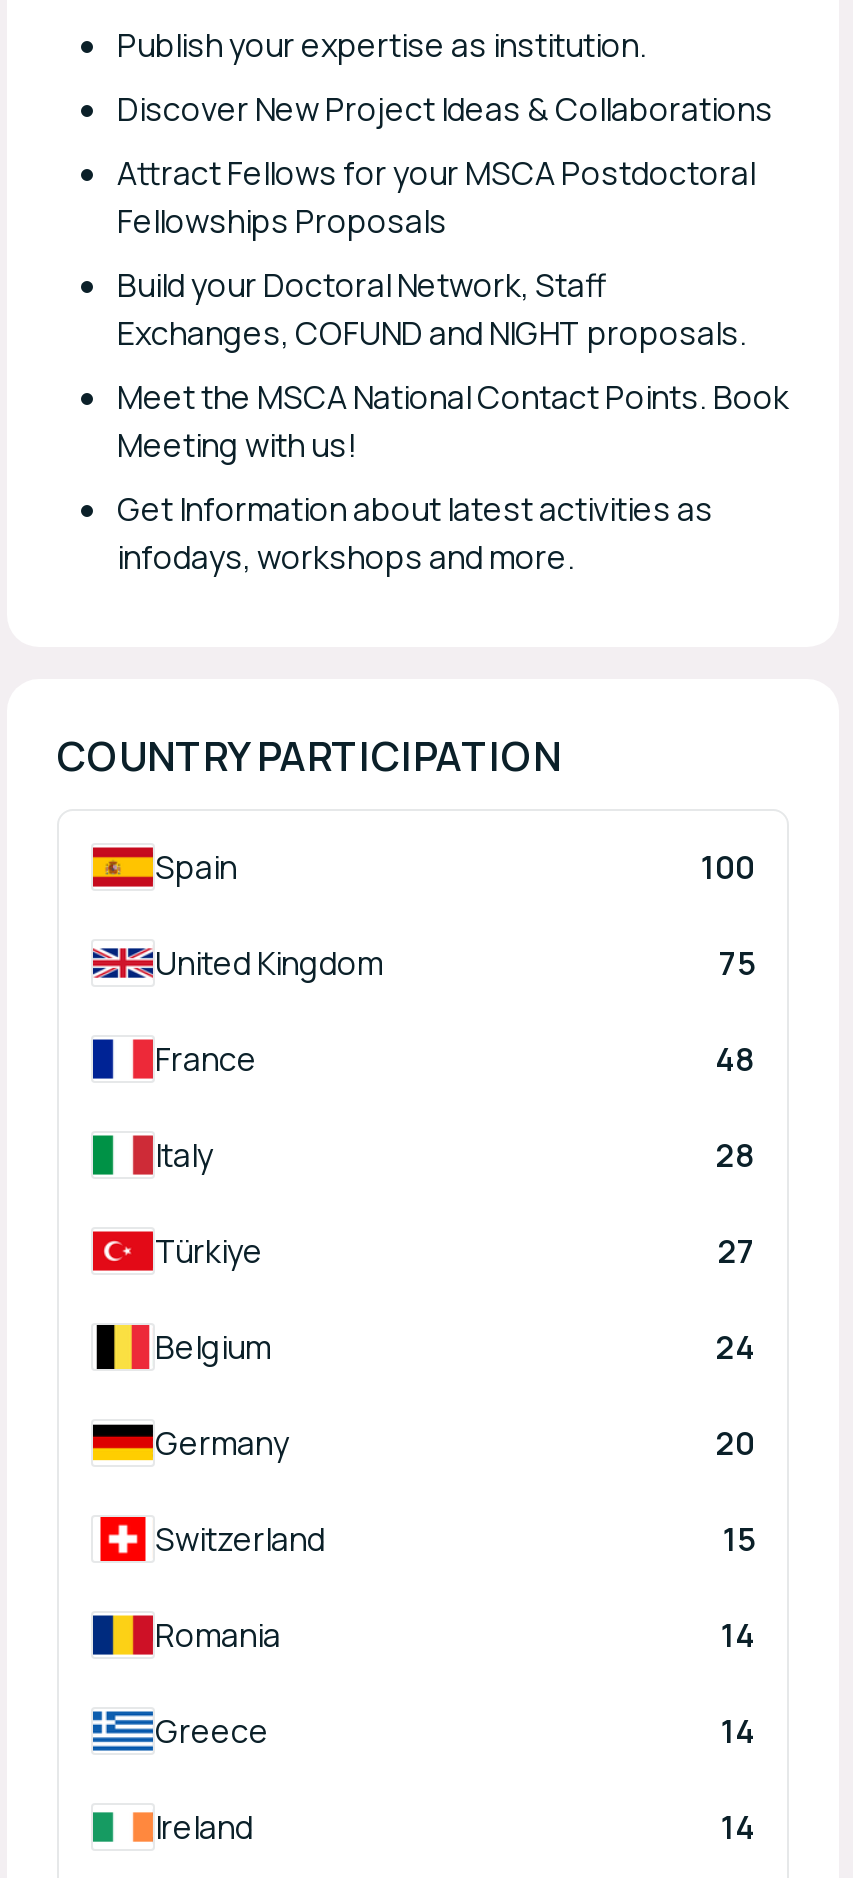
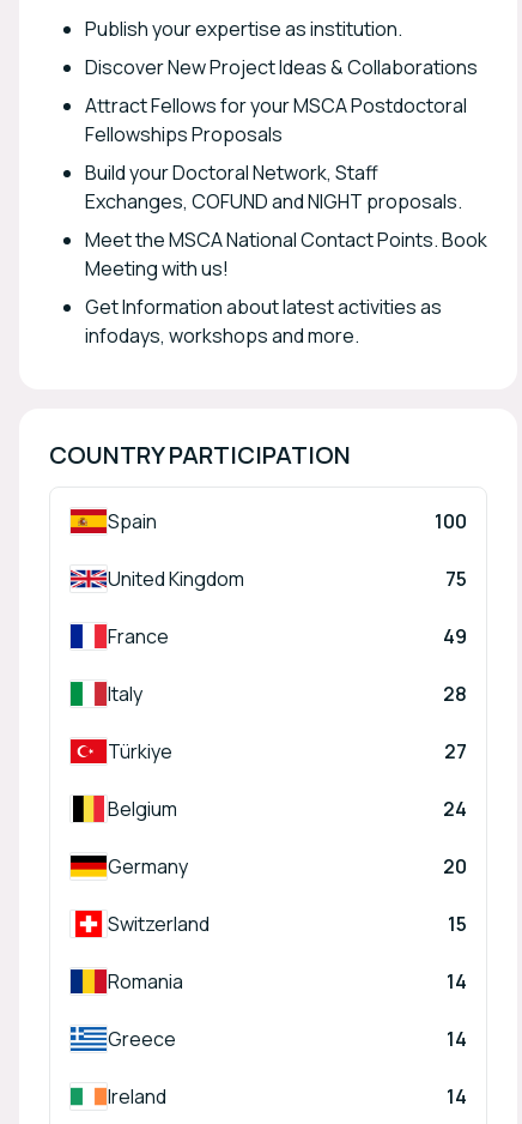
- 48
+ 49
